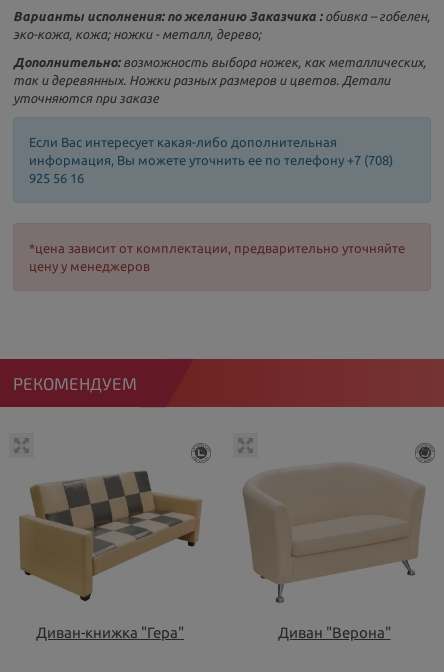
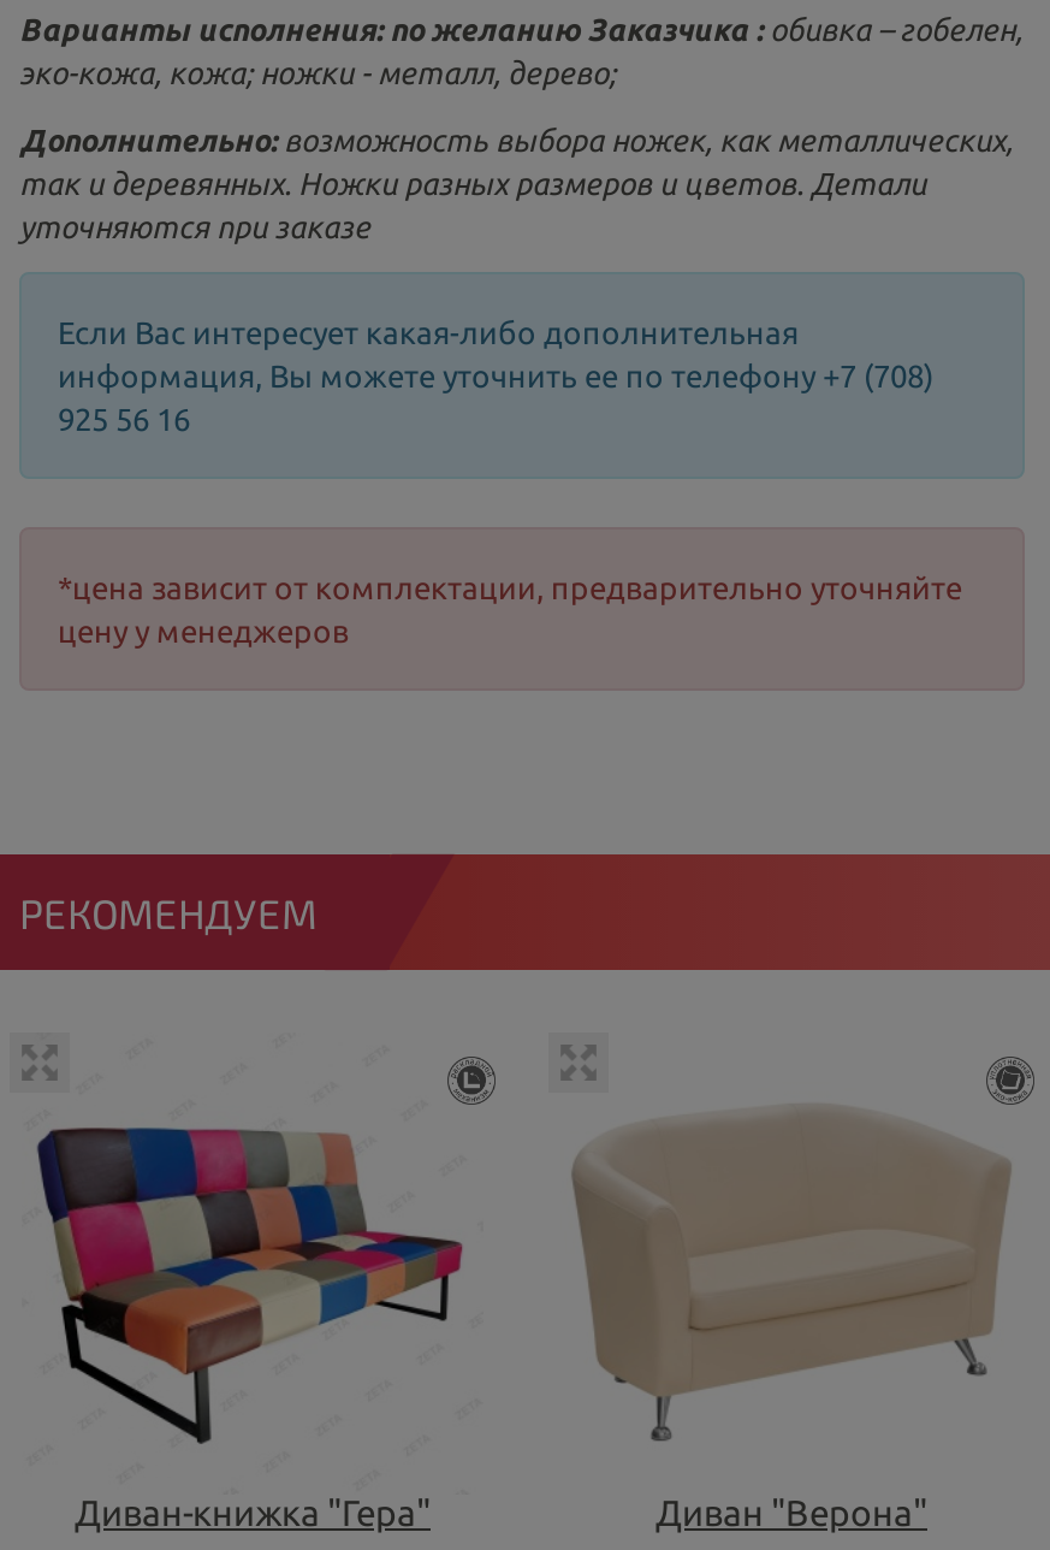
- [image]
+ [image]
